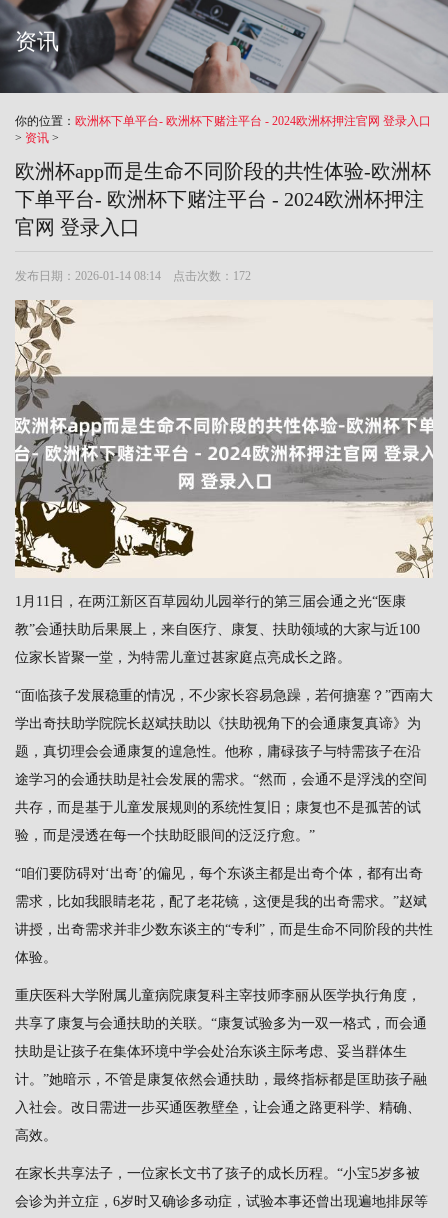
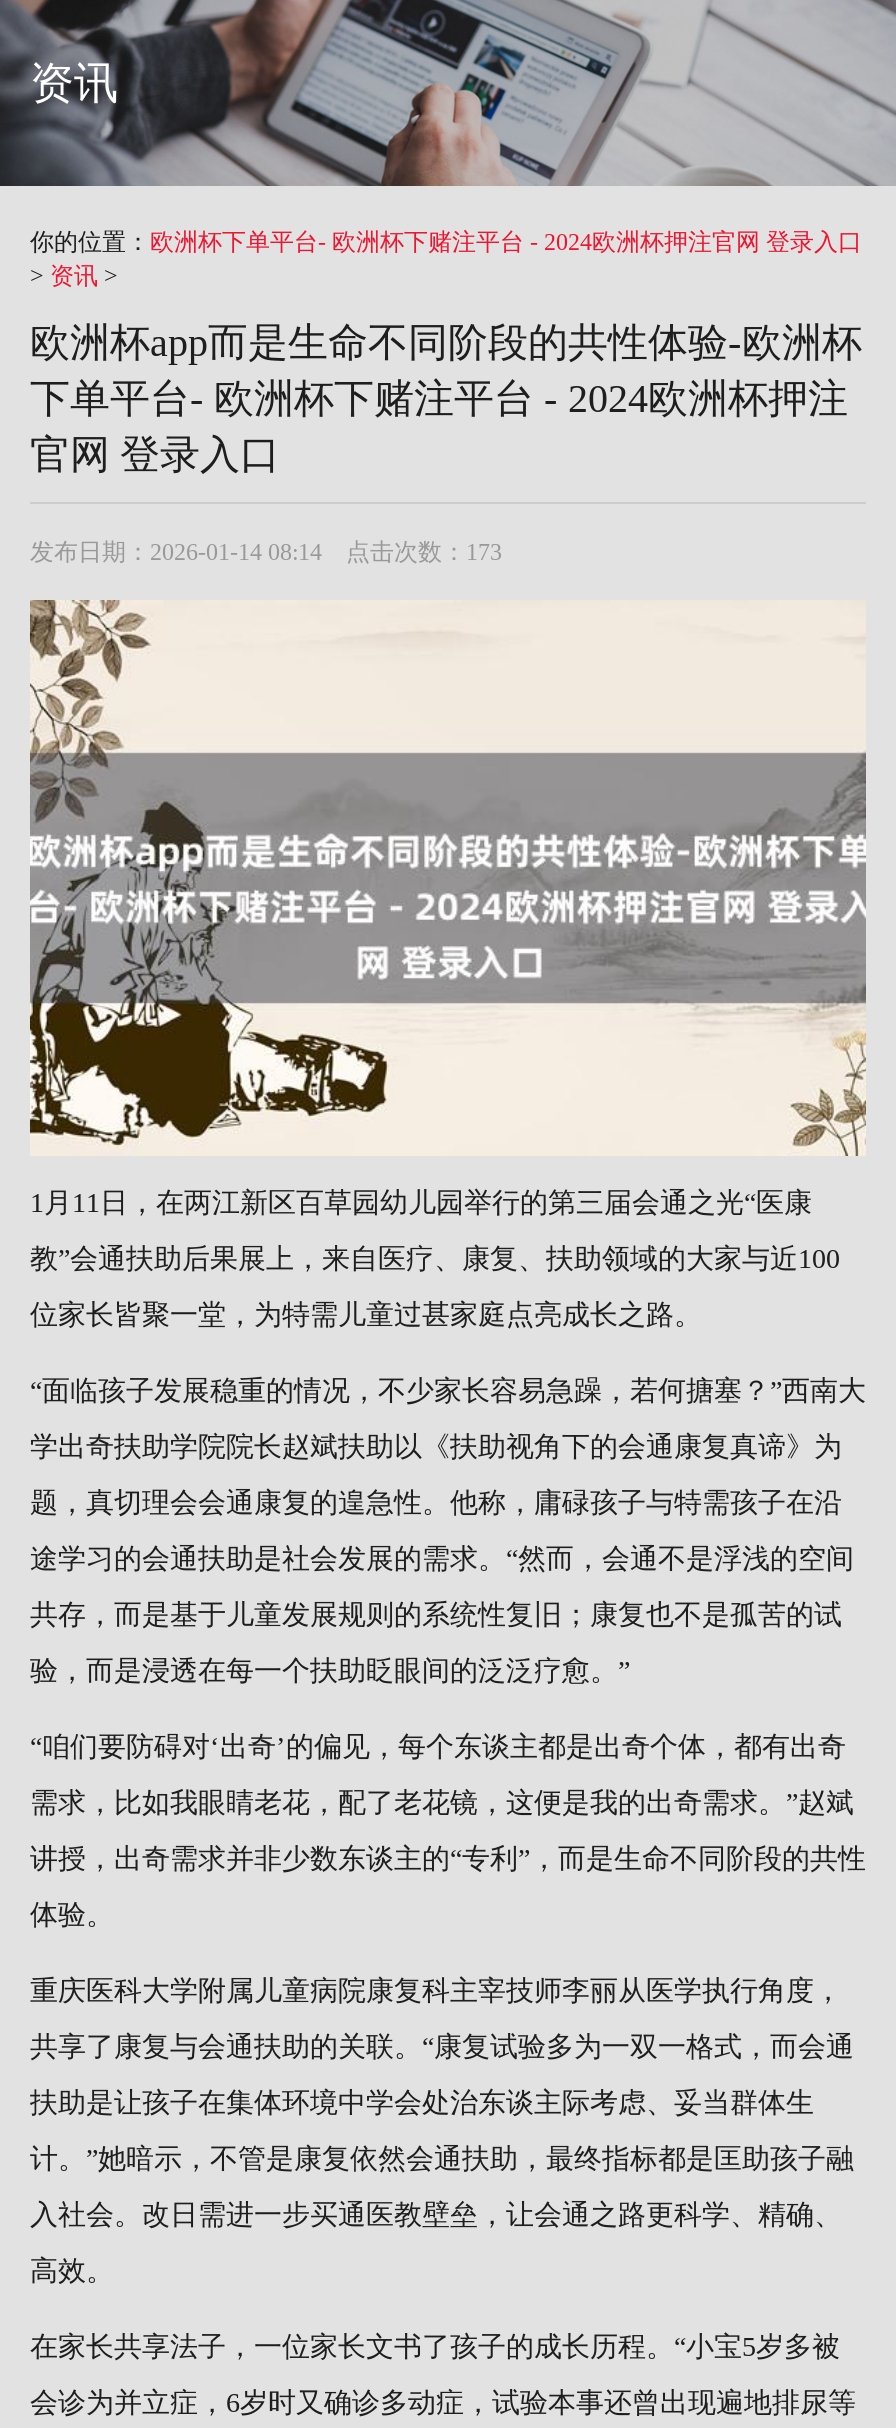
- 发布日期：2026-01-14 08:14 点击次数：172
+ 发布日期：2026-01-14 08:14 点击次数：173
